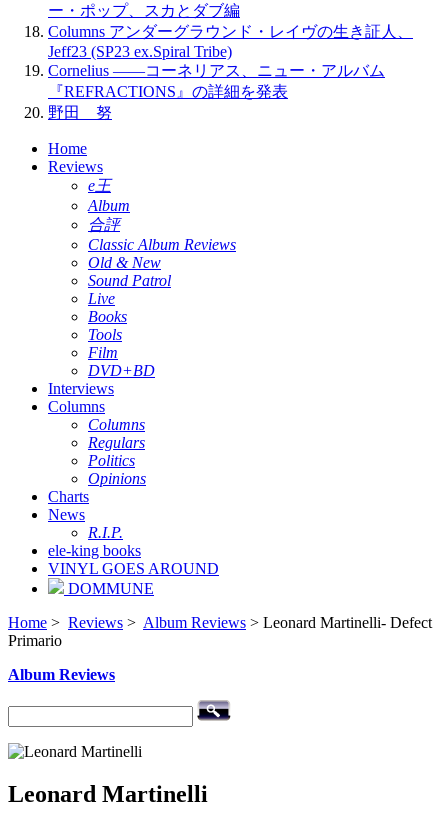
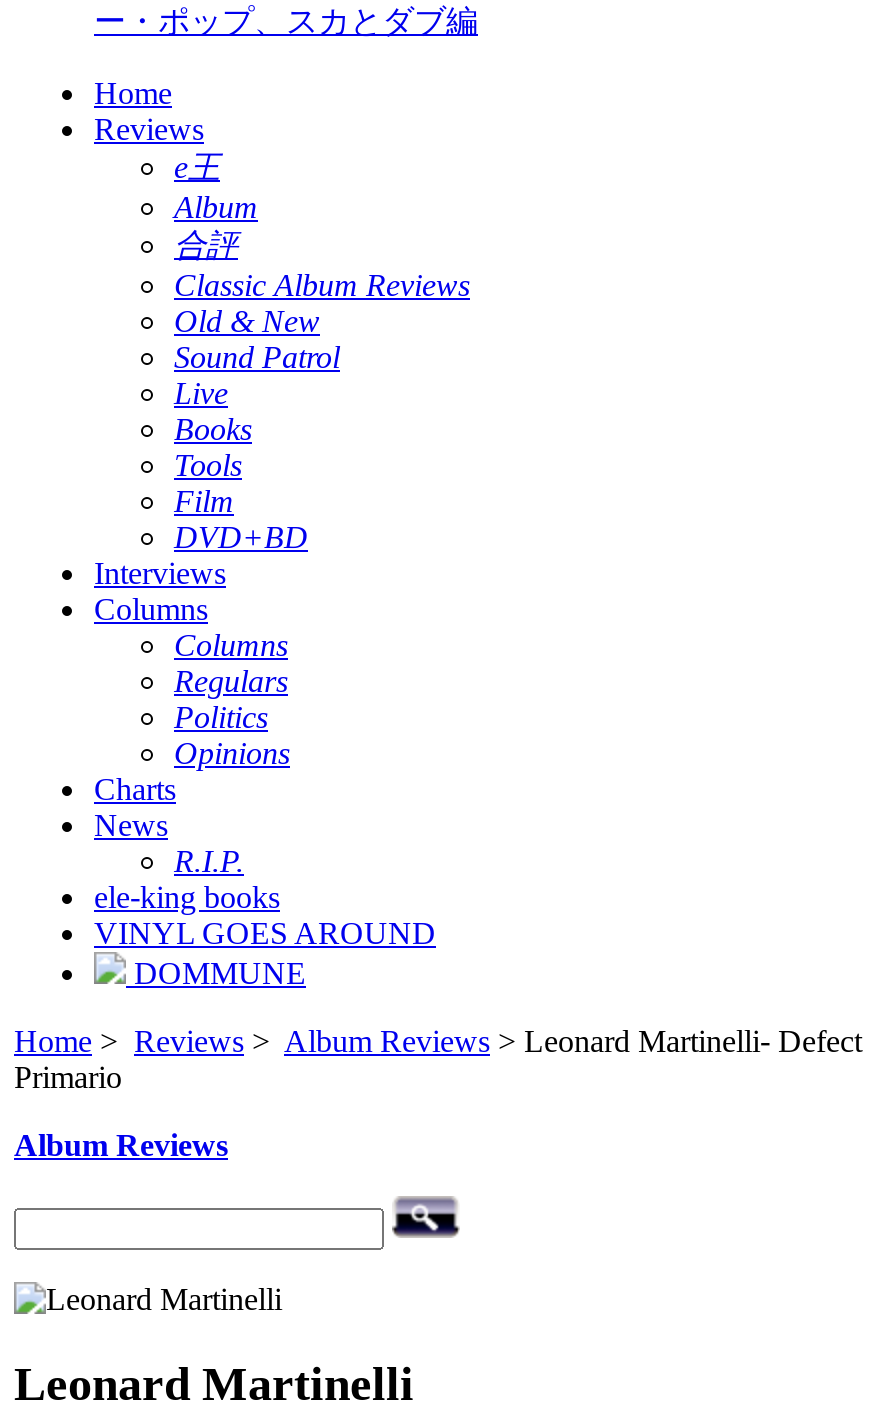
- Columns アンダーグラウンド・レイヴの生き証人、
- Jeff23 (SP23 ex.Spiral Tribe)
- Cornelius ——コーネリアス、ニュー・アルバム
- 『REFRACTIONS』の詳細を発表
- 野田 努
